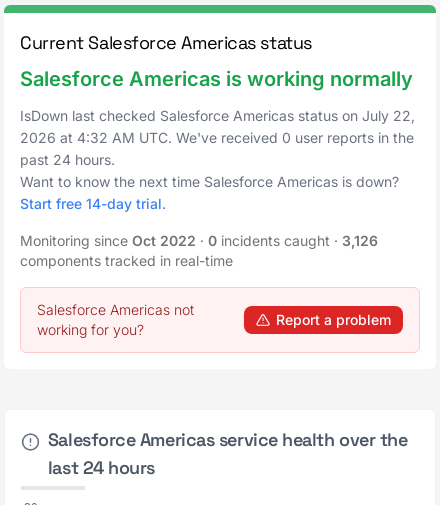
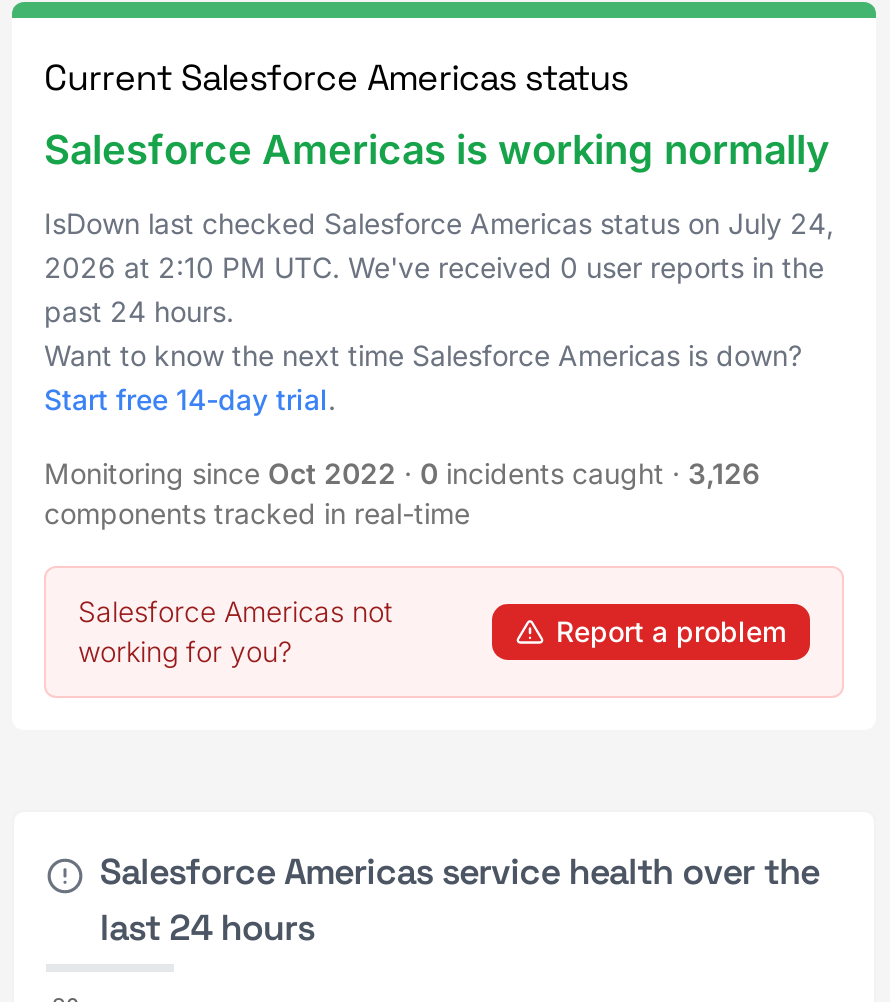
- IsDown last checked Salesforce Americas status on July 22,
+ IsDown last checked Salesforce Americas status on July 24,

- 2026 at 4:32 AM UTC. We've received 0 user reports in the
+ 2026 at 2:10 PM UTC. We've received 0 user reports in the
